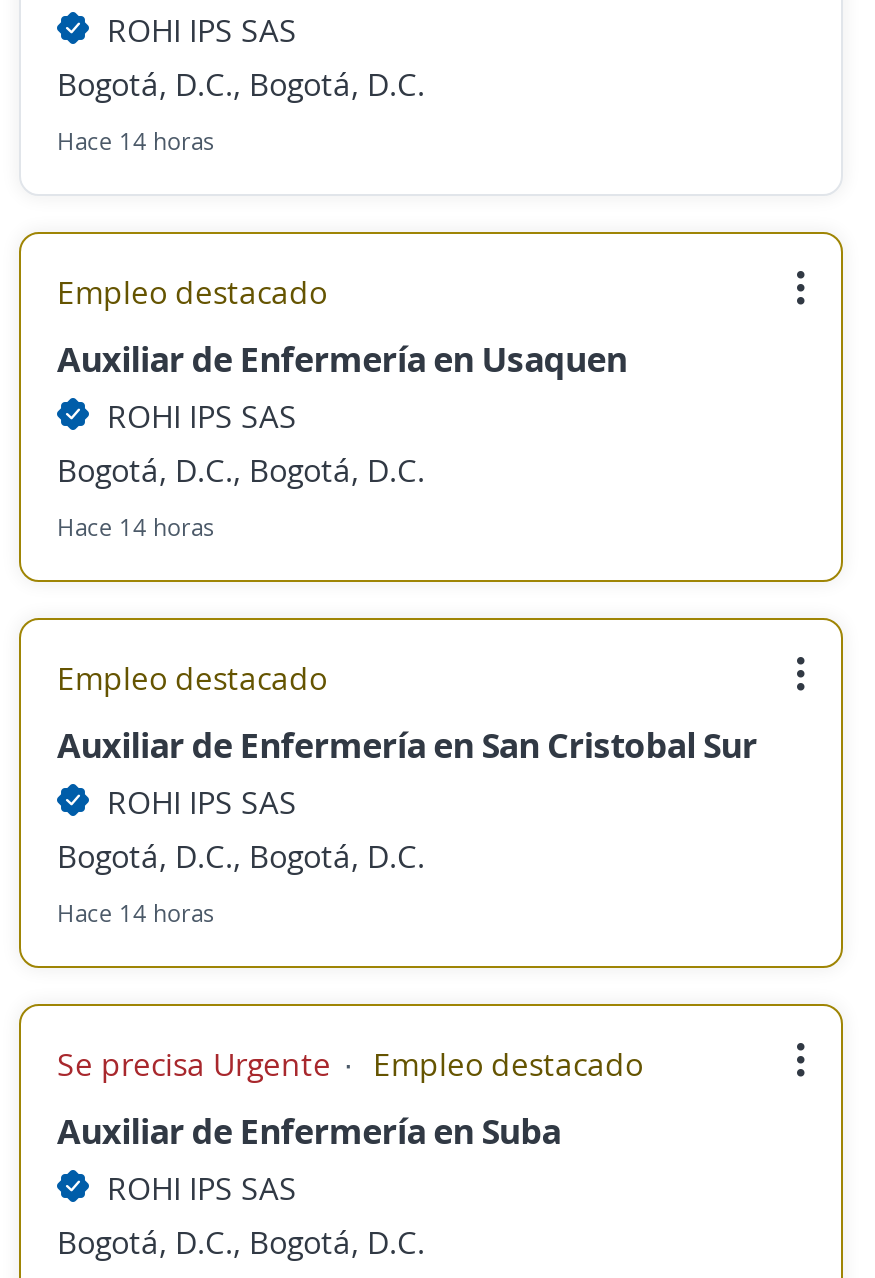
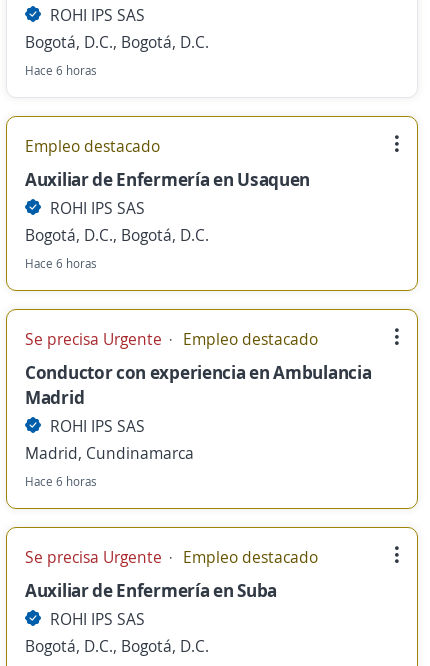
- Hace 14 horas
+ Hace 6 horas

- Hace 14 horas
+ Hace 6 horas

- Empleo destacado
- Auxiliar de Enfermería en San Cristobal Sur
+ Se precisa Urgente Empleo destacado
+ Conductor con experiencia en Ambulancia
+ Madrid

- Bogotá, D.C., Bogotá, D.C.
- Hace 14 horas
+ Madrid, Cundinamarca
+ Hace 6 horas
